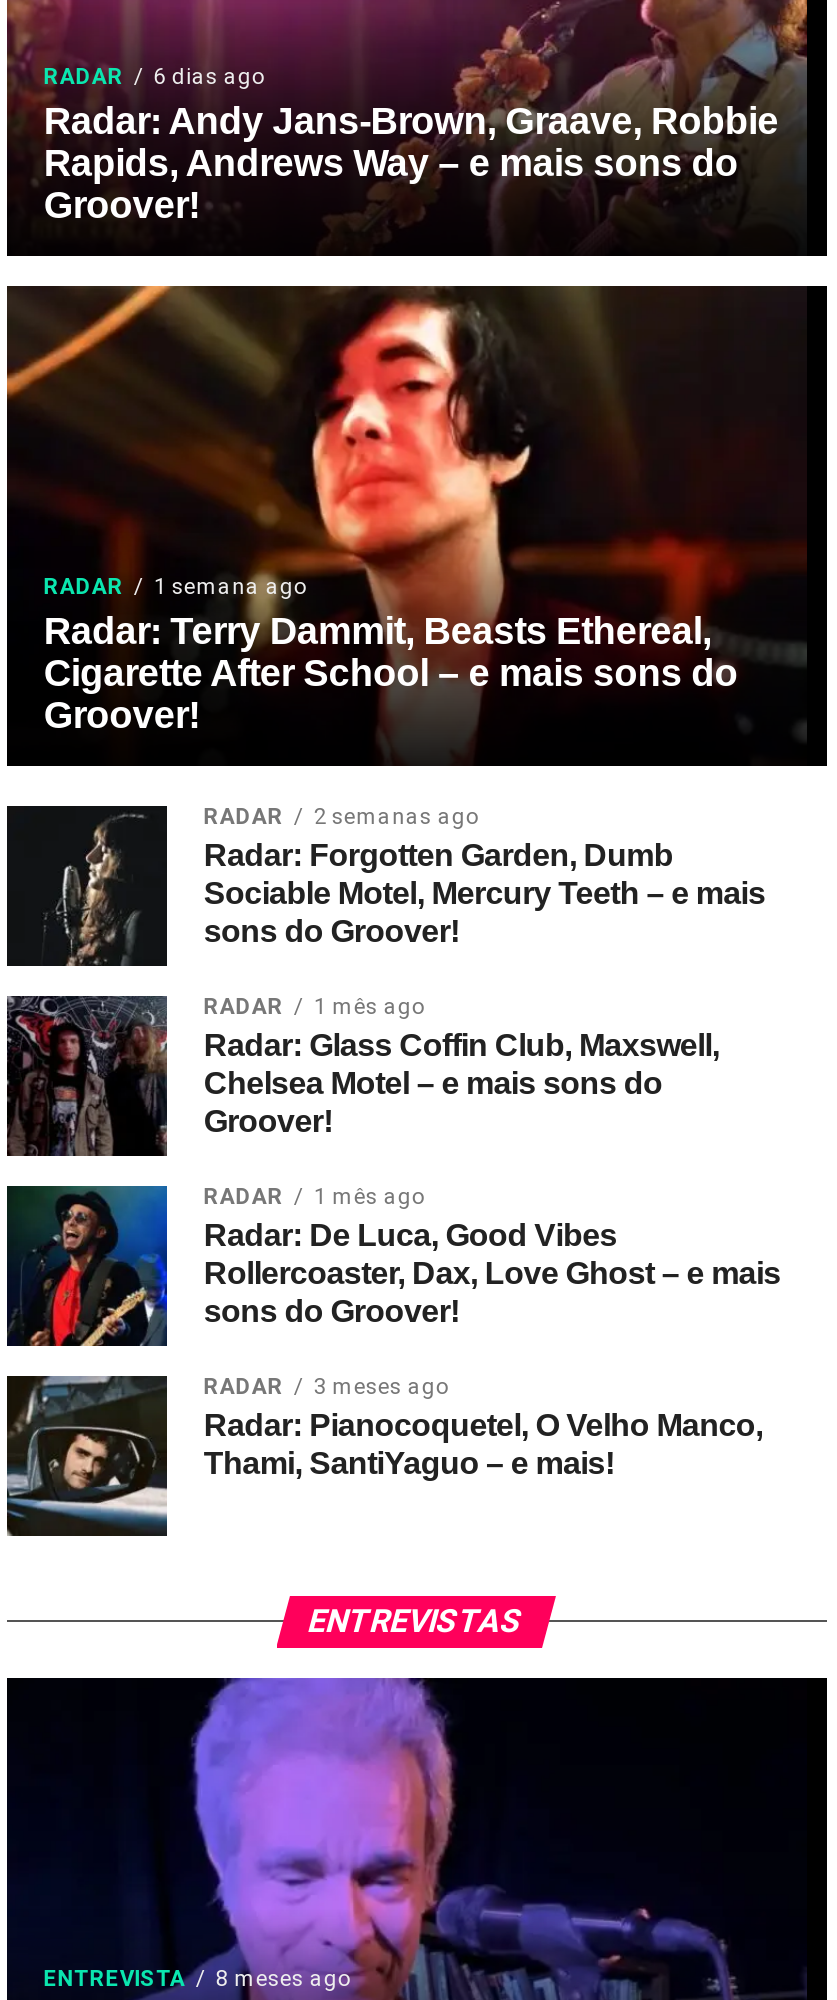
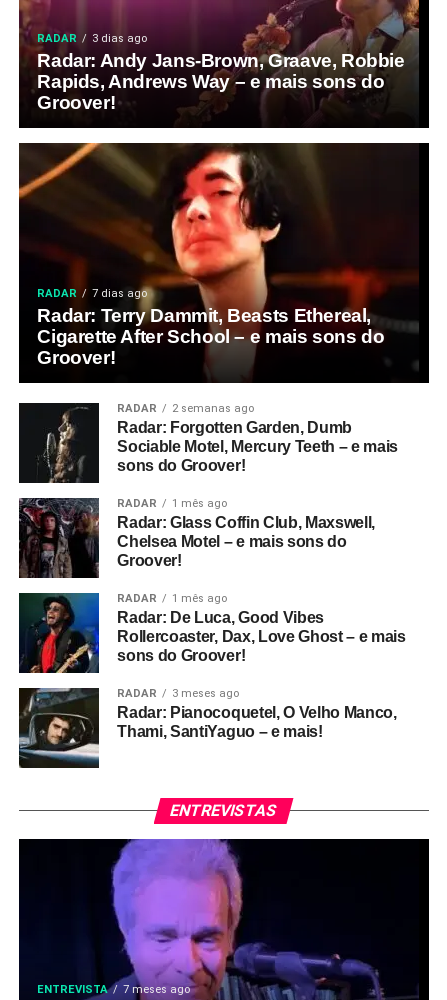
- RADAR 6 dias ago
+ RADAR 3 dias ago

- RADAR 1 semana ago
+ RADAR 7 dias ago

- ENTREVISTA 8 meses ago
+ ENTREVISTA 7 meses ago
